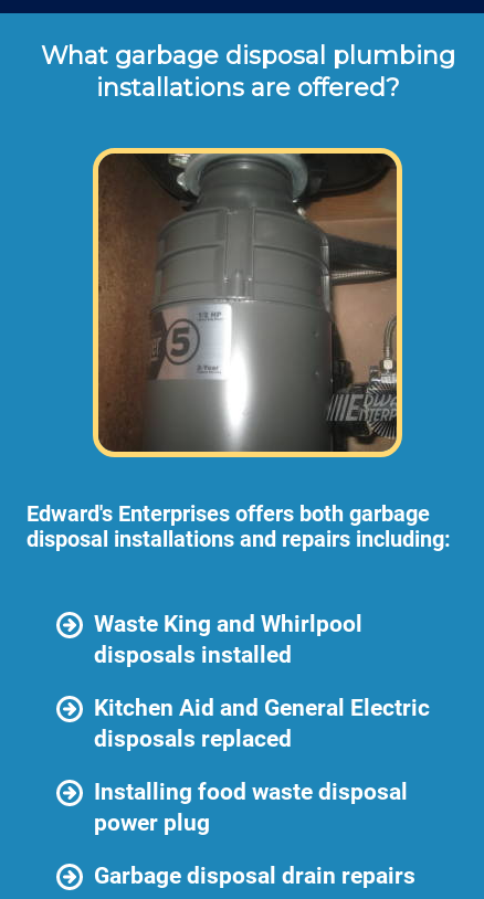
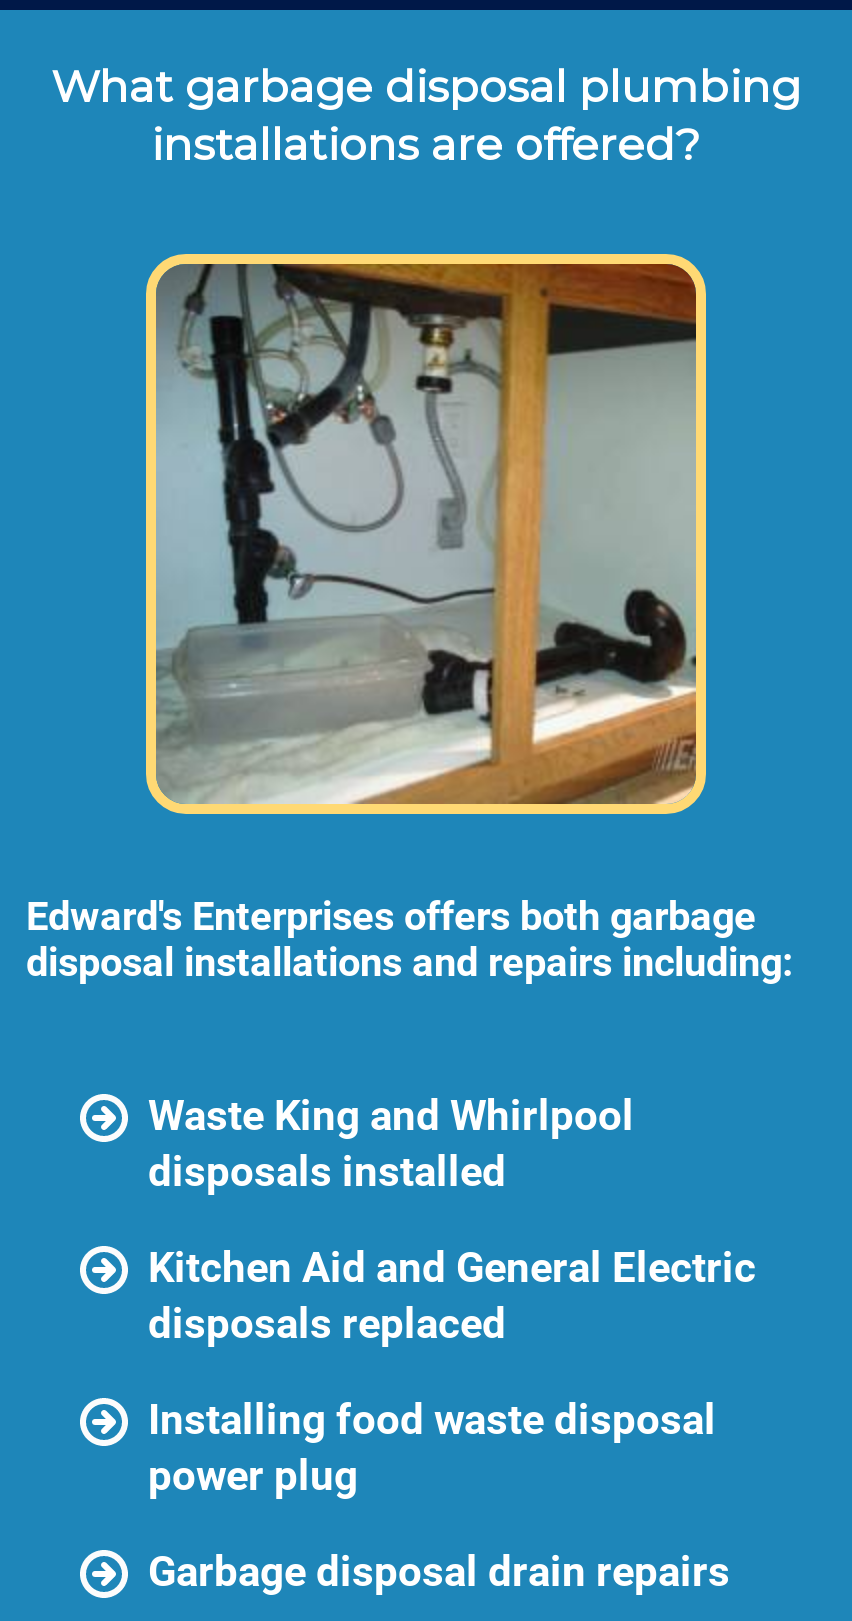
- [image]
+ [image]
